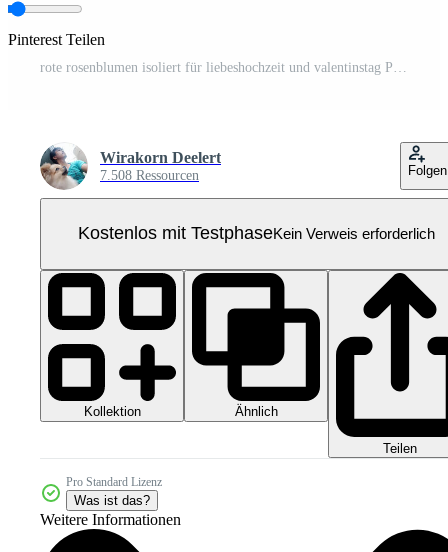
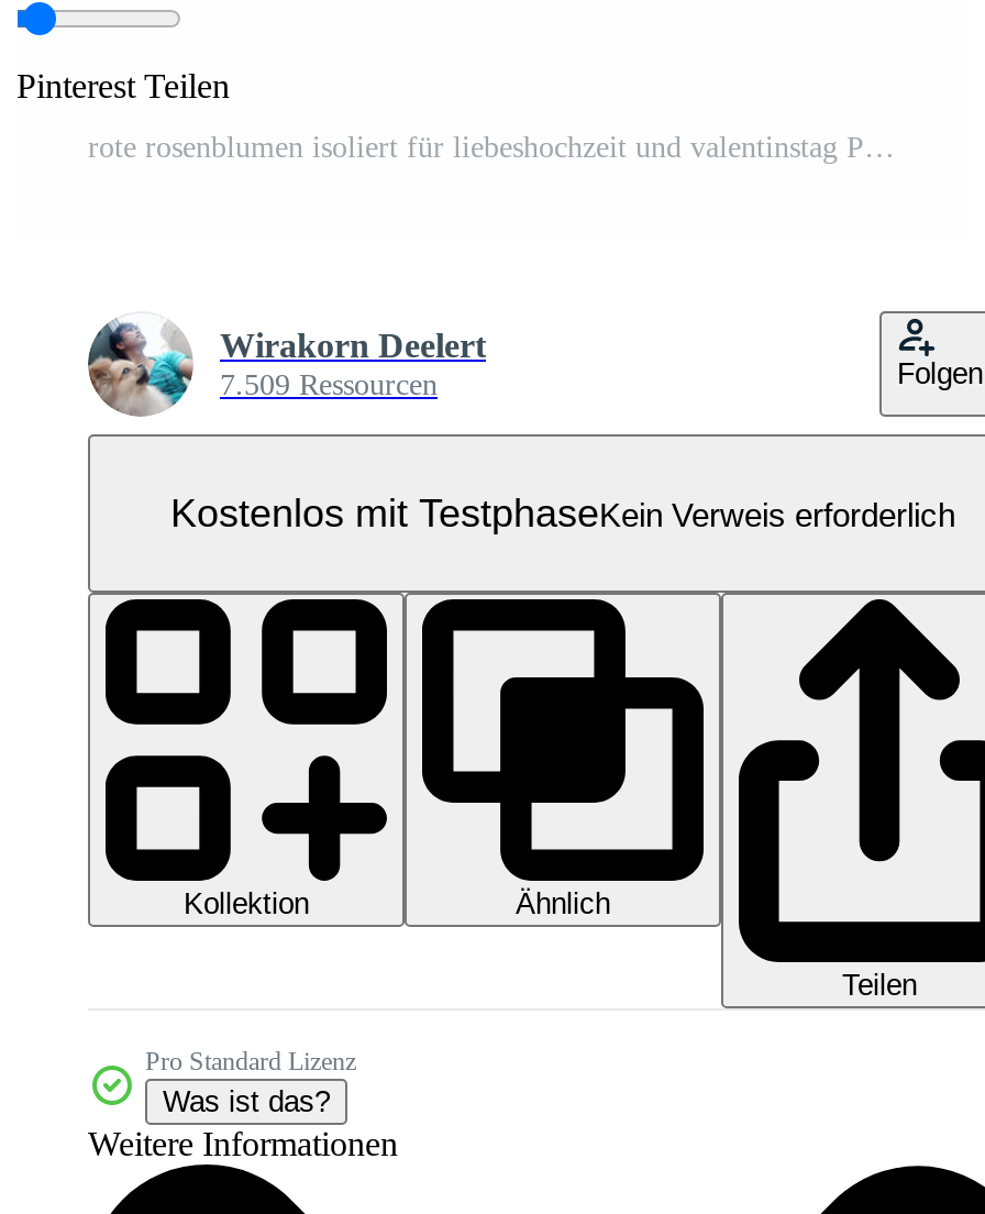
- 7.508 Ressourcen
+ 7.509 Ressourcen
